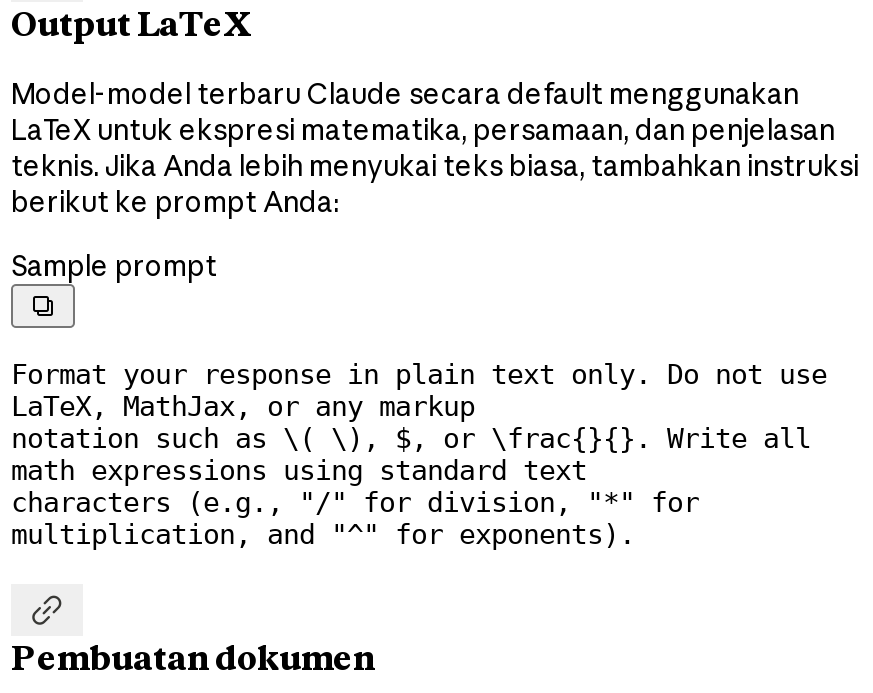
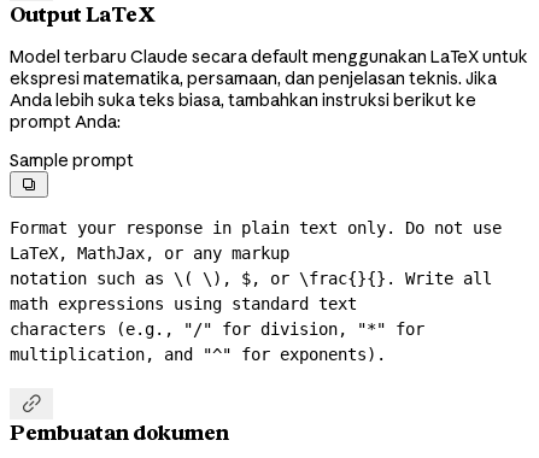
- Model-model terbaru Claude secara default menggunakan
- LaTeX untuk ekspresi matematika, persamaan, dan penjelasan
- teknis. Jika Anda lebih menyukai teks biasa, tambahkan instruksi
- berikut ke prompt Anda:
+ Model terbaru Claude secara default menggunakan LaTeX untuk
+ ekspresi matematika, persamaan, dan penjelasan teknis. Jika
+ Anda lebih suka teks biasa, tambahkan instruksi berikut ke
+ prompt Anda:
